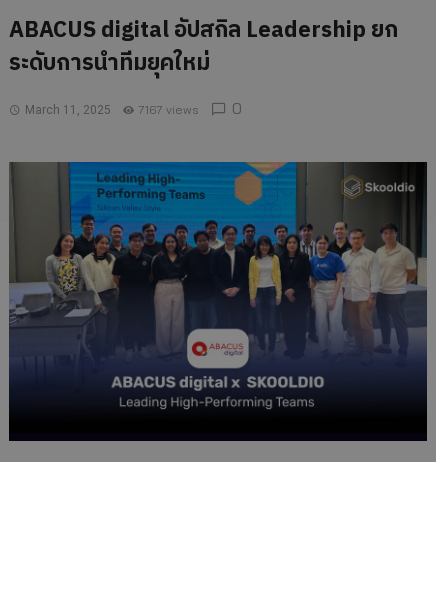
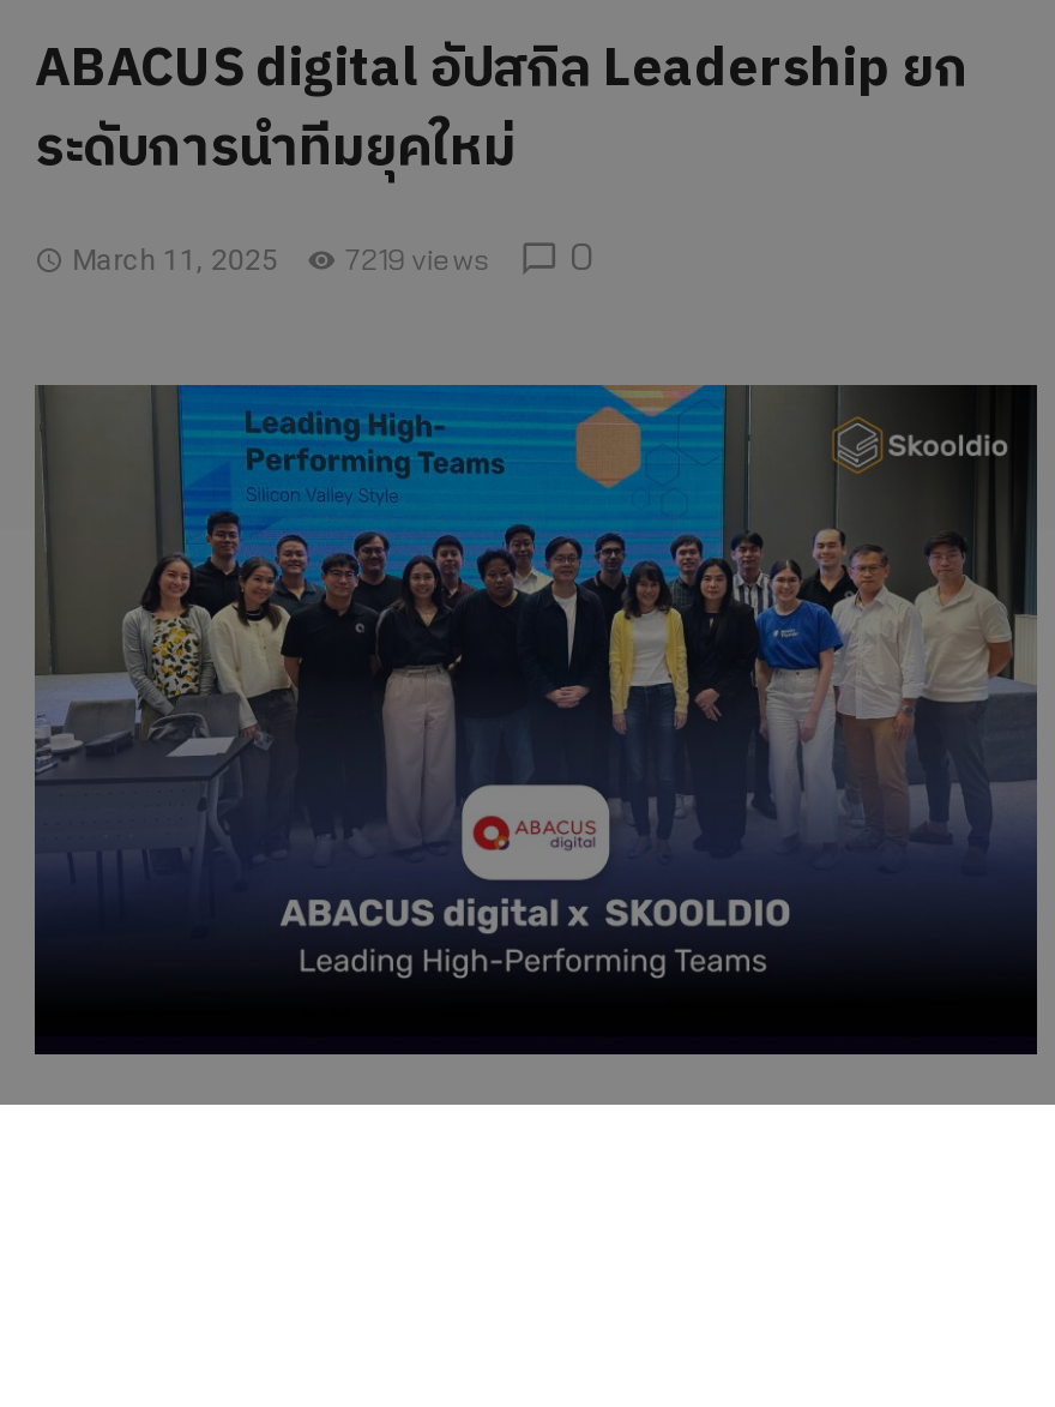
- March 11, 2025 7167 views
+ March 11, 2025 7219 views
